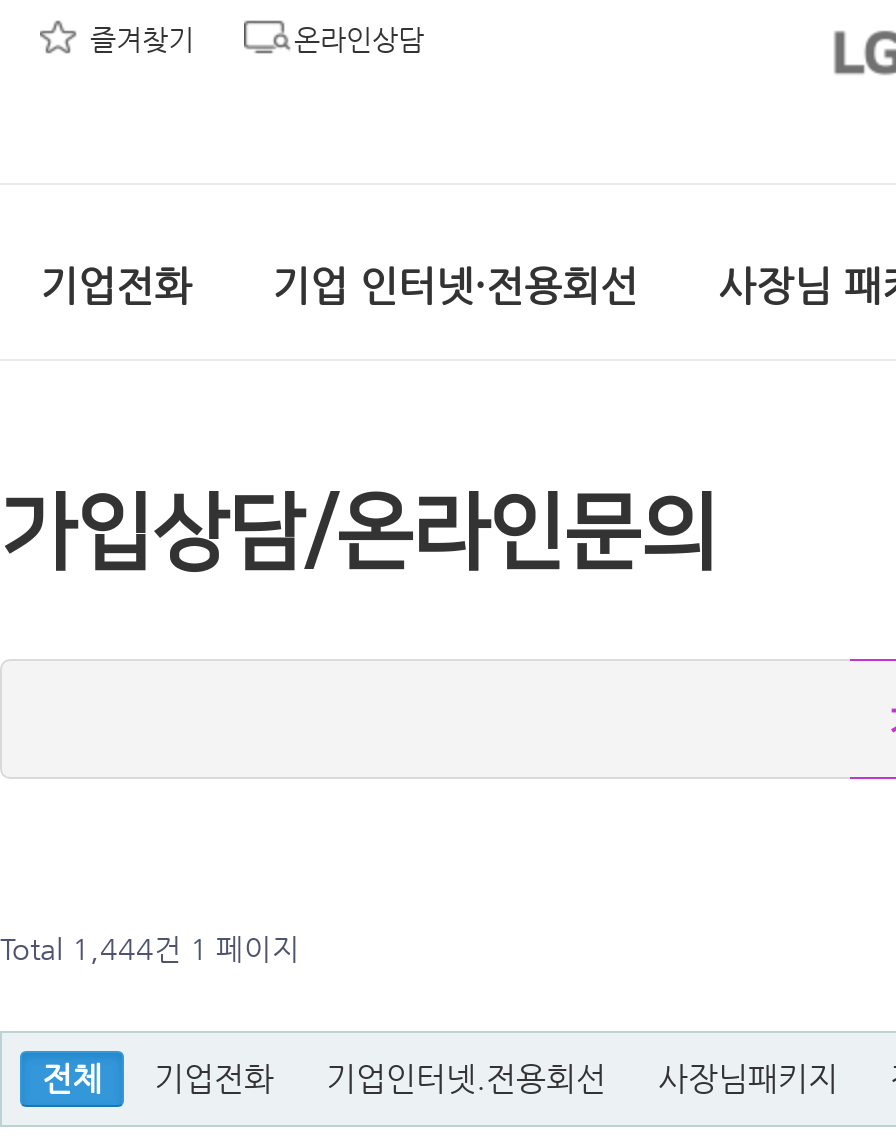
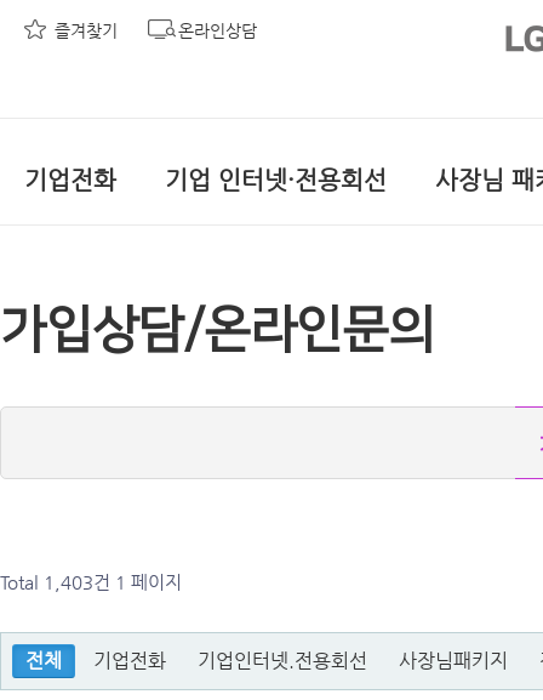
- Total 1,444건 1 페이지
+ Total 1,403건 1 페이지
